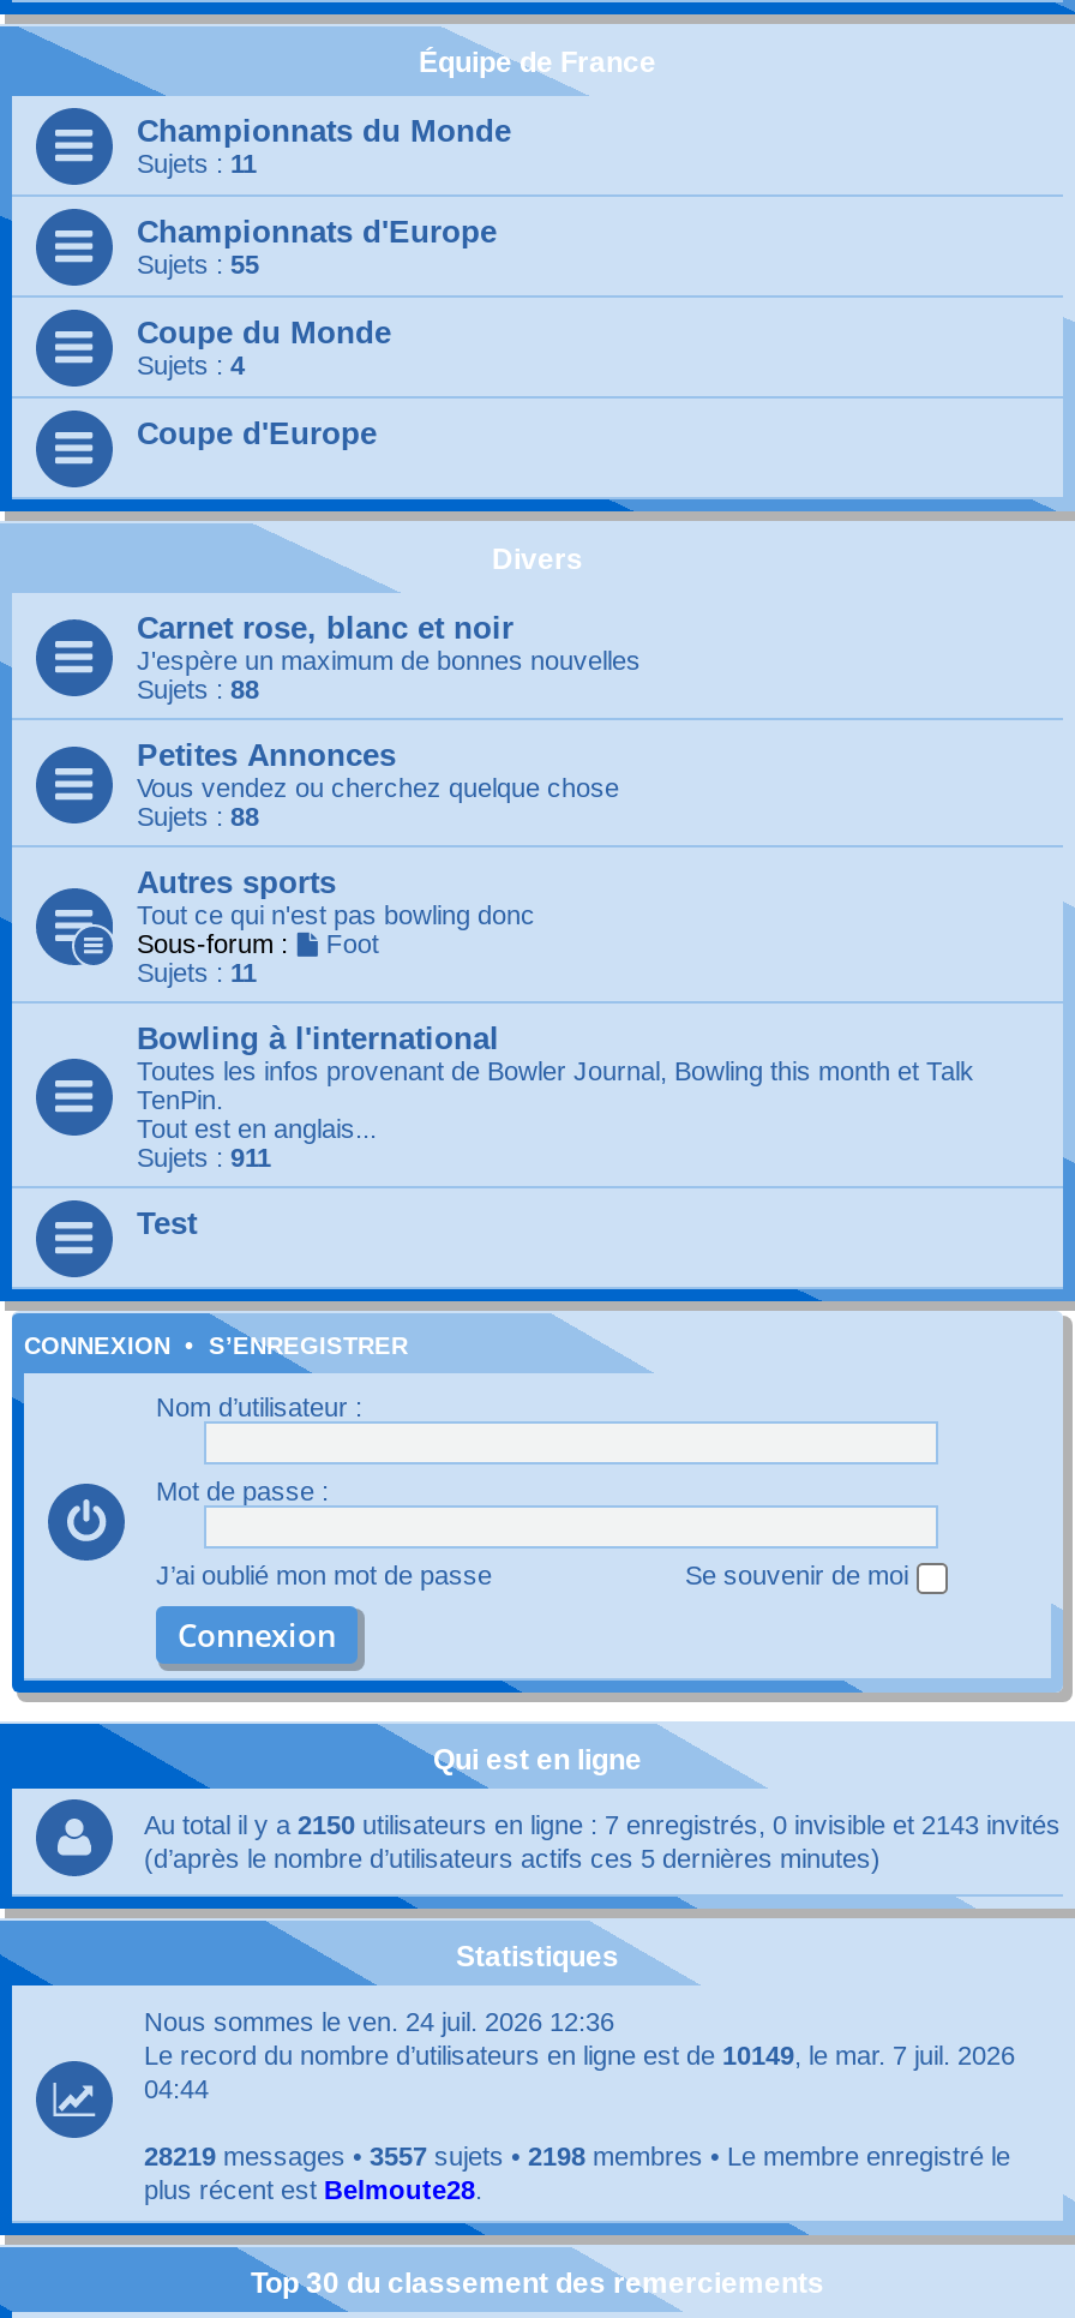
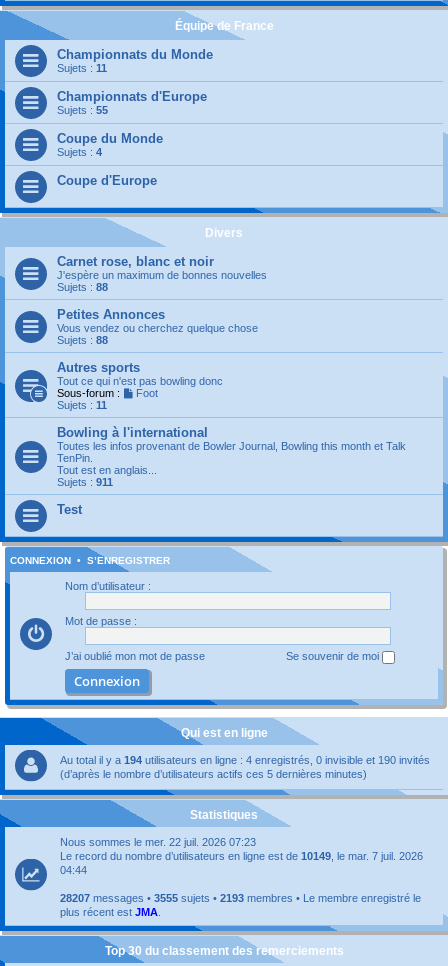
- Au total il y a 2150 utilisateurs en ligne : 7 enregistrés, 0 invisible et 2143 invités
+ Au total il y a 194 utilisateurs en ligne : 4 enregistrés, 0 invisible et 190 invités

- Nous sommes le ven. 24 juil. 2026 12:36
+ Nous sommes le mer. 22 juil. 2026 07:23

- 28219 messages • 3557 sujets • 2198 membres • Le membre enregistré le
+ 28207 messages • 3555 sujets • 2193 membres • Le membre enregistré le

- plus récent est Belmoute28.
+ plus récent est JMA.
